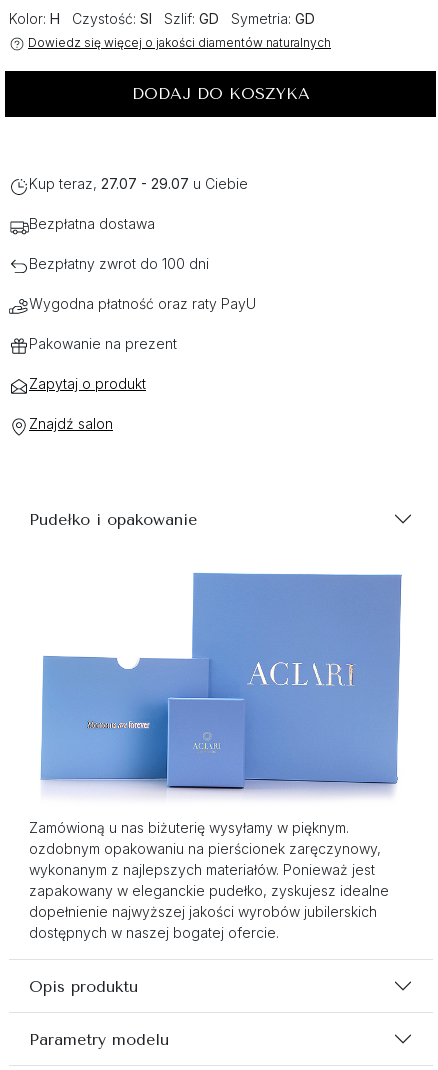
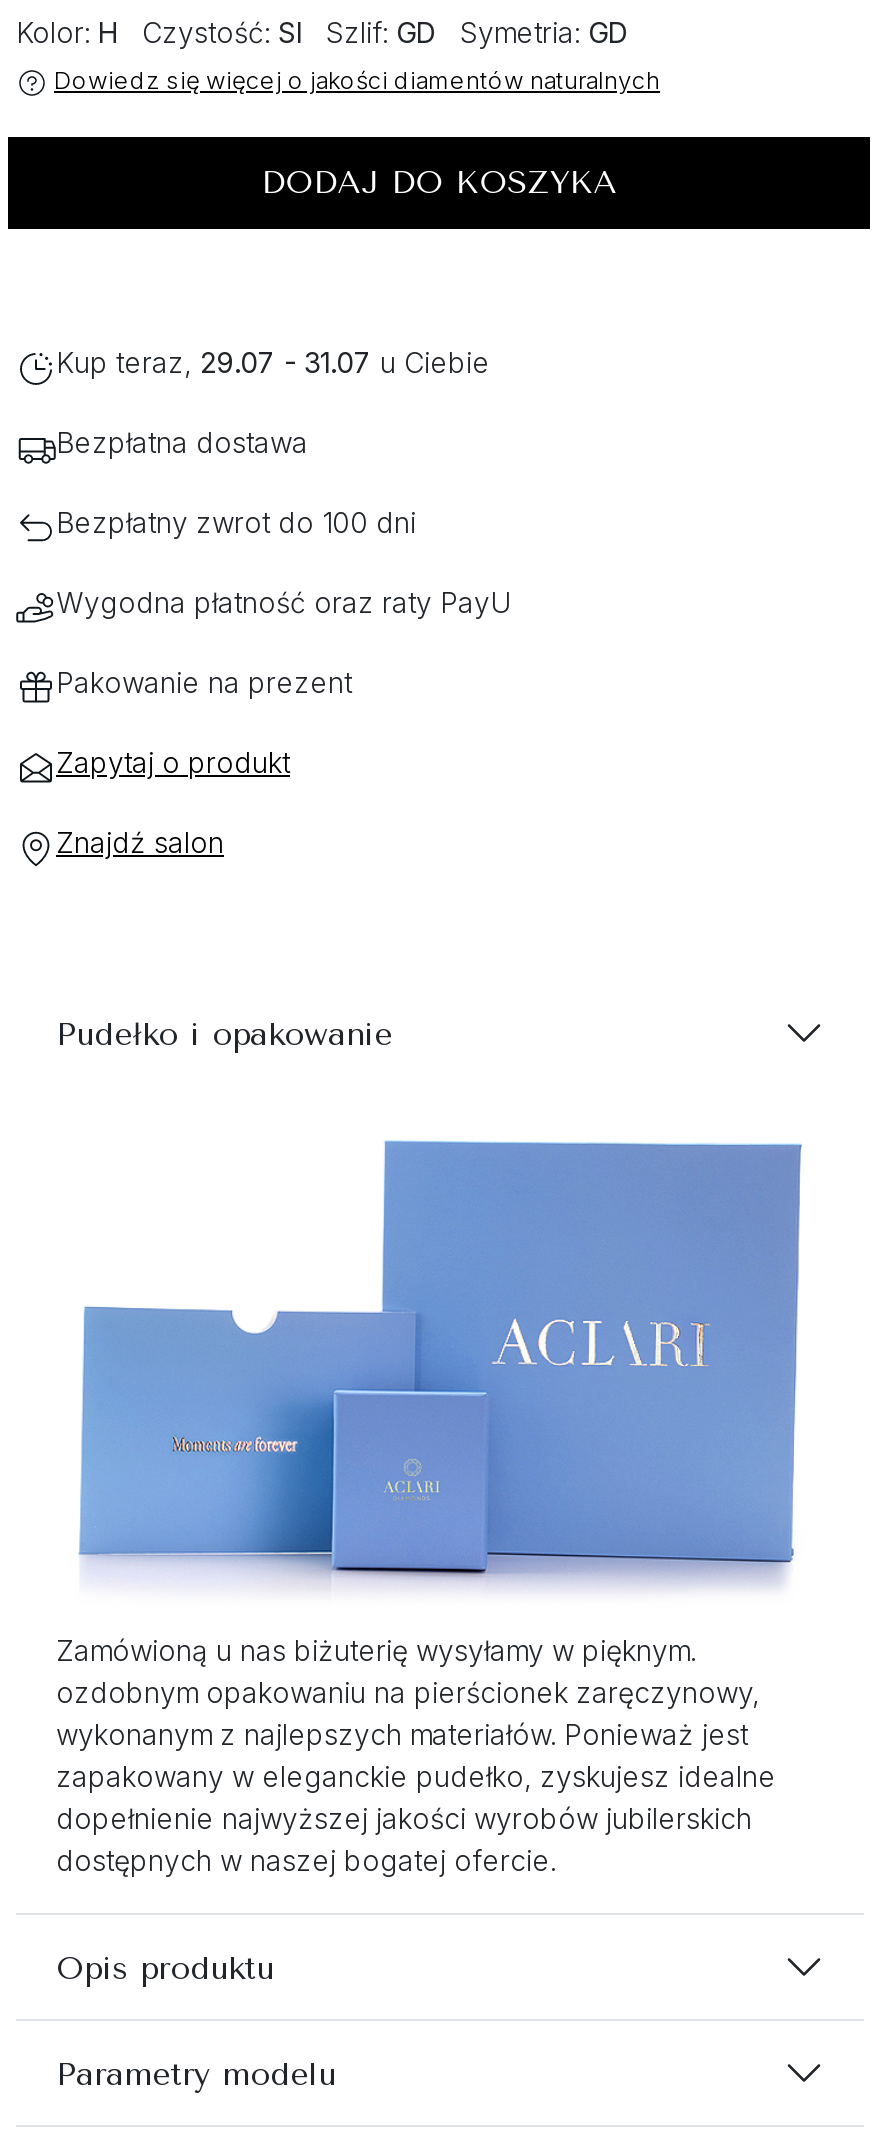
- Kup teraz, 27.07 - 29.07 u Ciebie
+ Kup teraz, 29.07 - 31.07 u Ciebie
